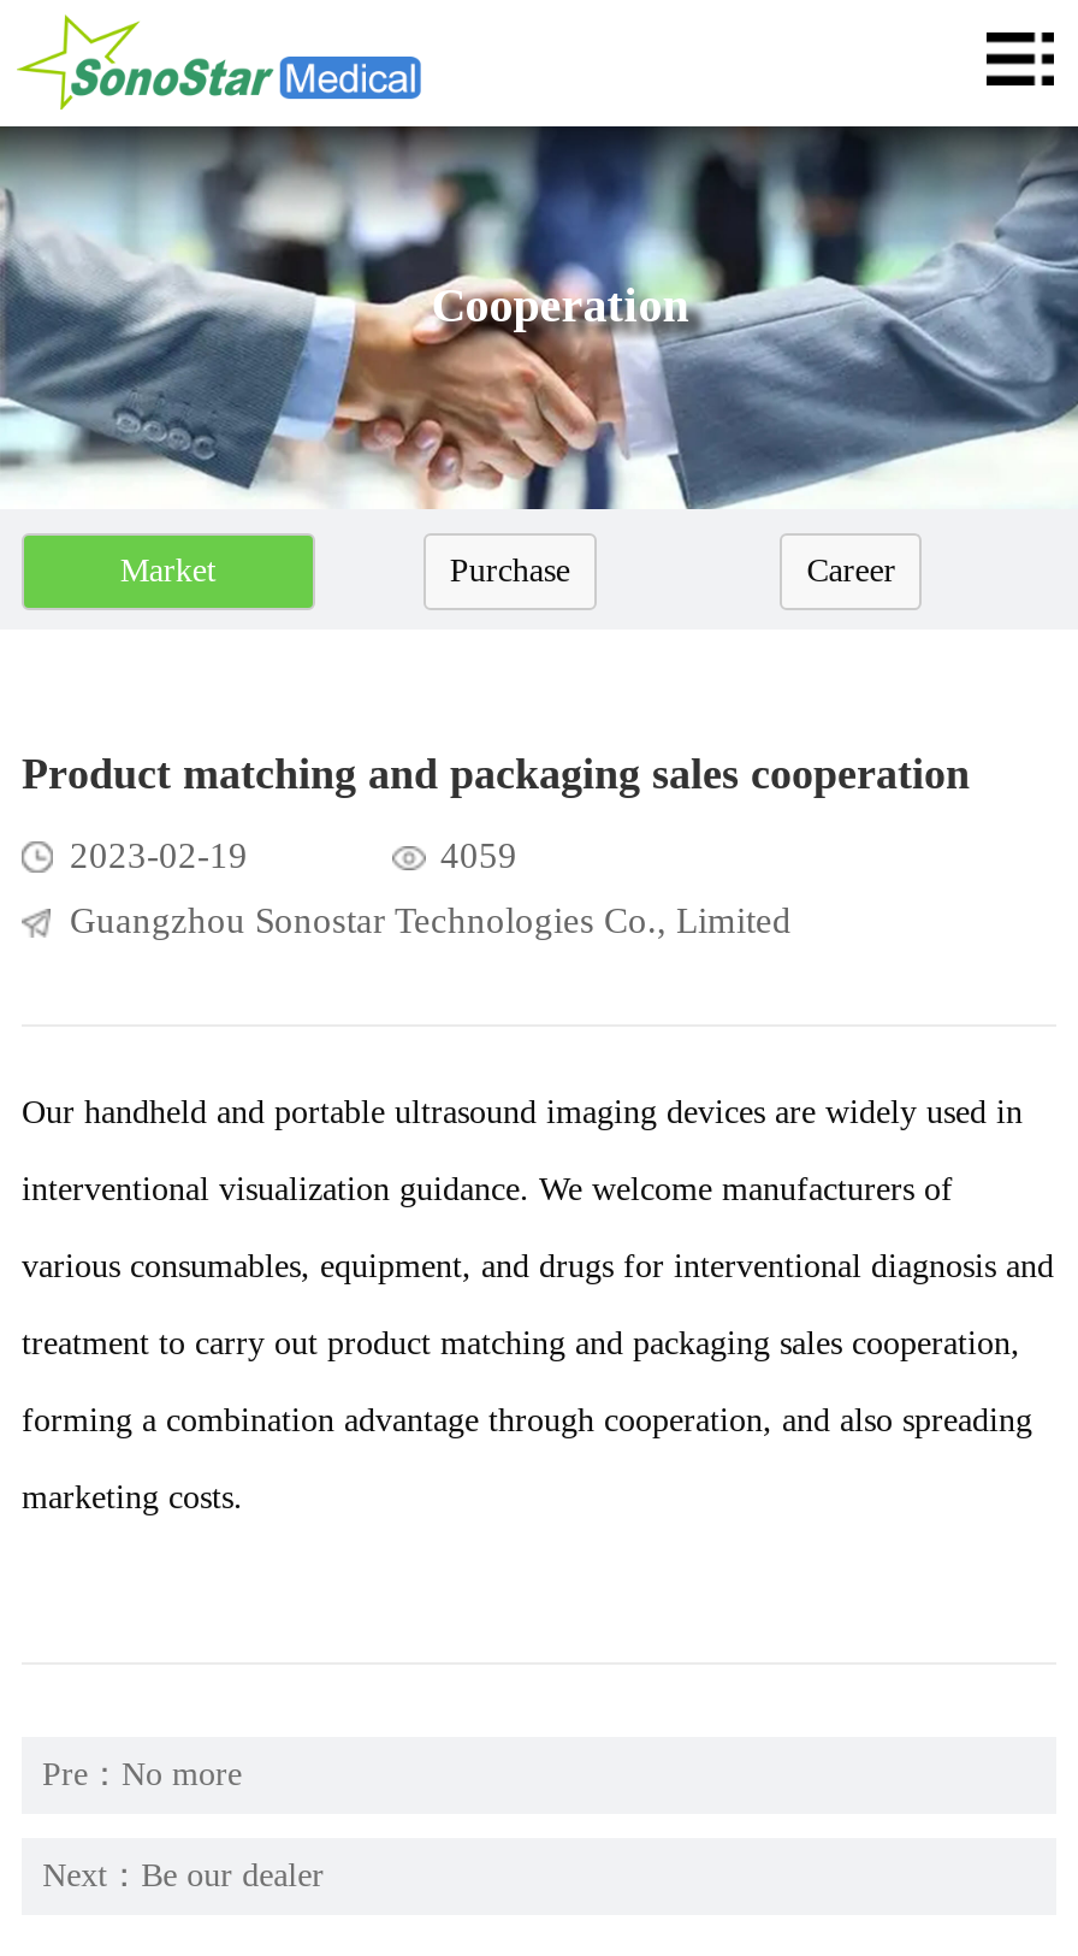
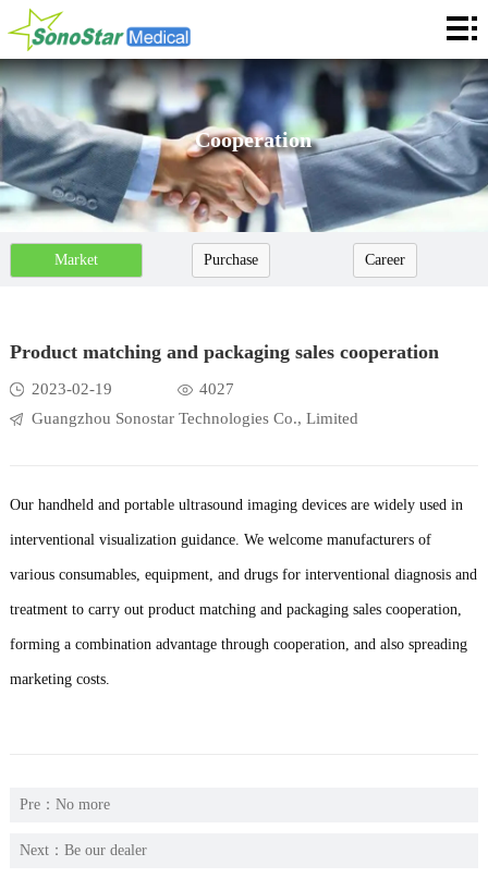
- 4059
+ 4027
